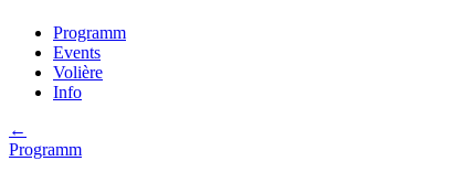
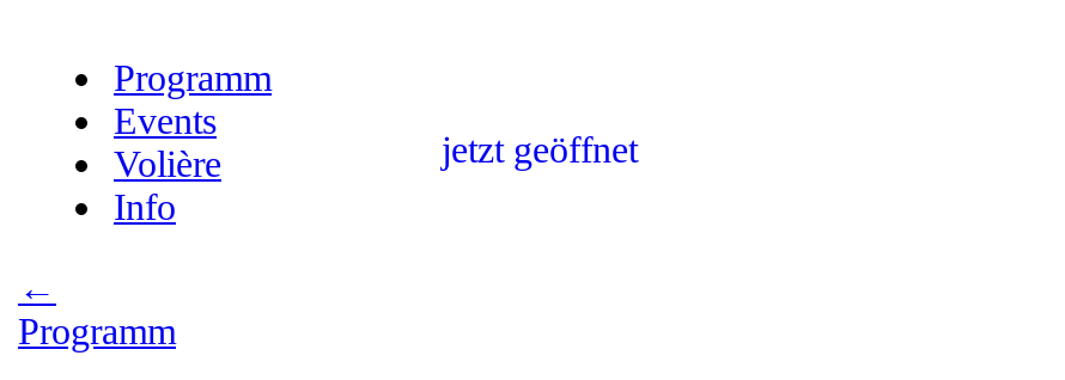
+ jetzt geöffnet
